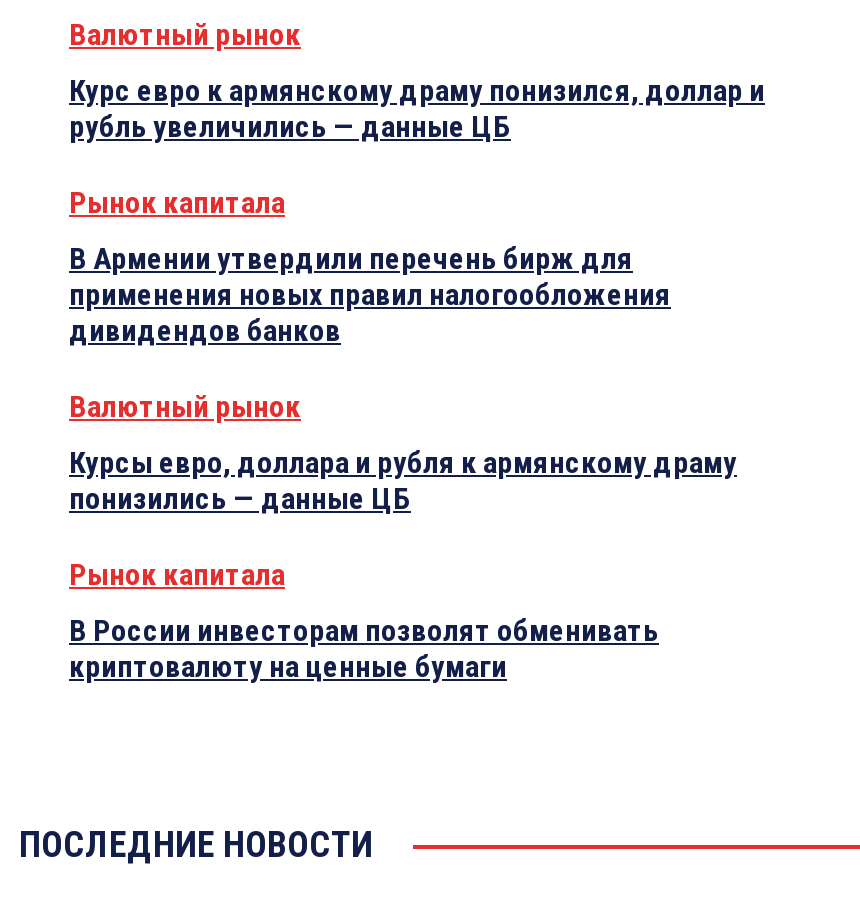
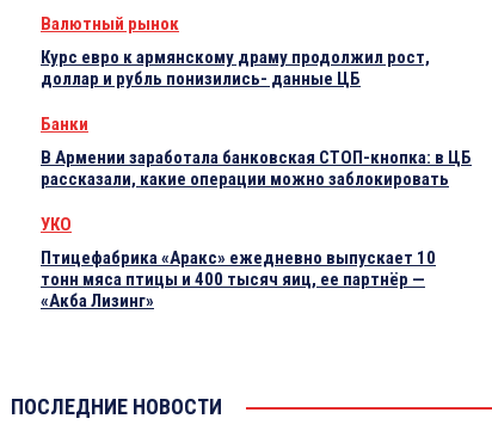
- Курс евро к армянскому драму понизился, доллар и
- рубль увеличились — данные ЦБ
- Рынок капитала
- В Армении утвердили перечень бирж для
- применения новых правил налогообложения
- дивидендов банков
- Валютный рынок
- Курсы евро, доллара и рубля к армянскому драму
- понизились — данные ЦБ
- Рынок капитала
- В России инвесторам позволят обменивать
- криптовалюту на ценные бумаги
+ Курс евро к армянскому драму продолжил рост,
+ доллар и рубль понизились- данные ЦБ
+ Банки
+ В Армении заработала банковская СТОП-кнопка: в ЦБ
+ рассказали, какие операции можно заблокировать
+ УКО
+ Птицефабрика «Аракс» ежедневно выпускает 10
+ тонн мяса птицы и 400 тысяч яиц, ее партнёр —
+ «Акба Лизинг»
